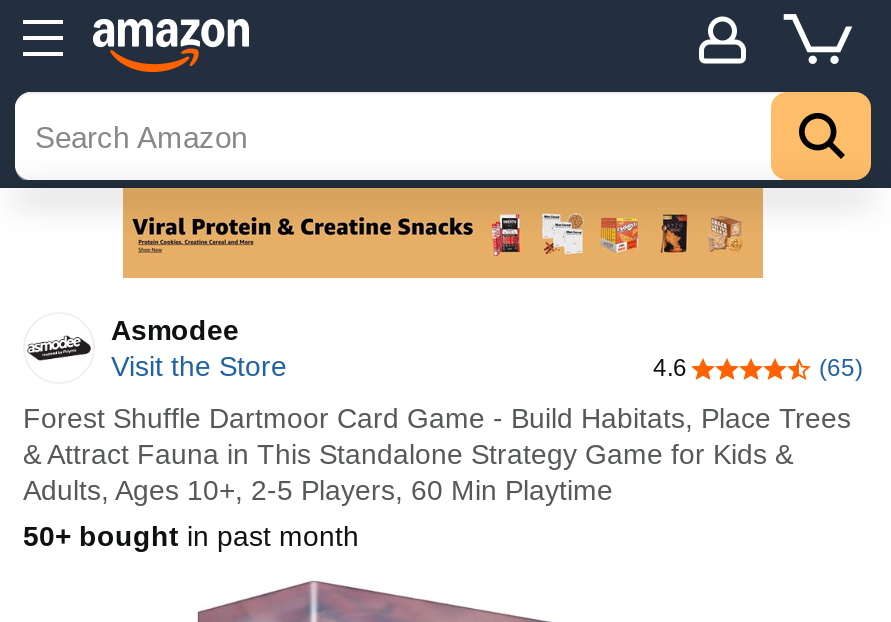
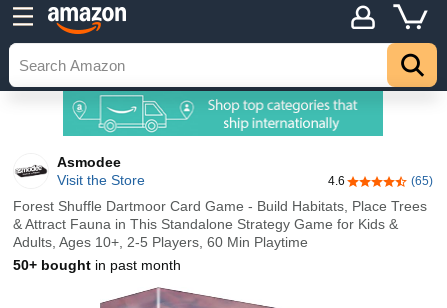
- [image]
+ [image]
